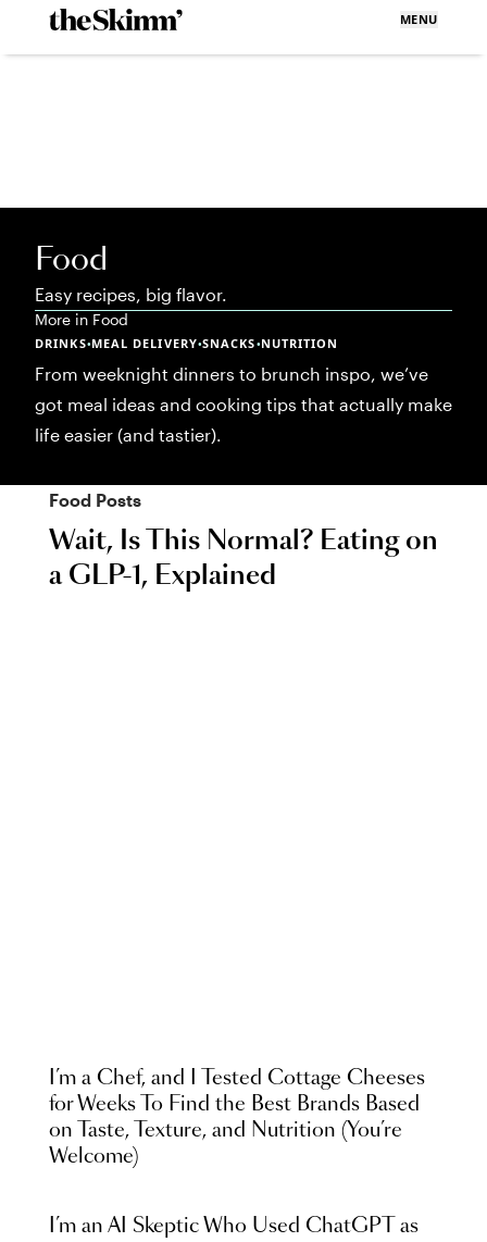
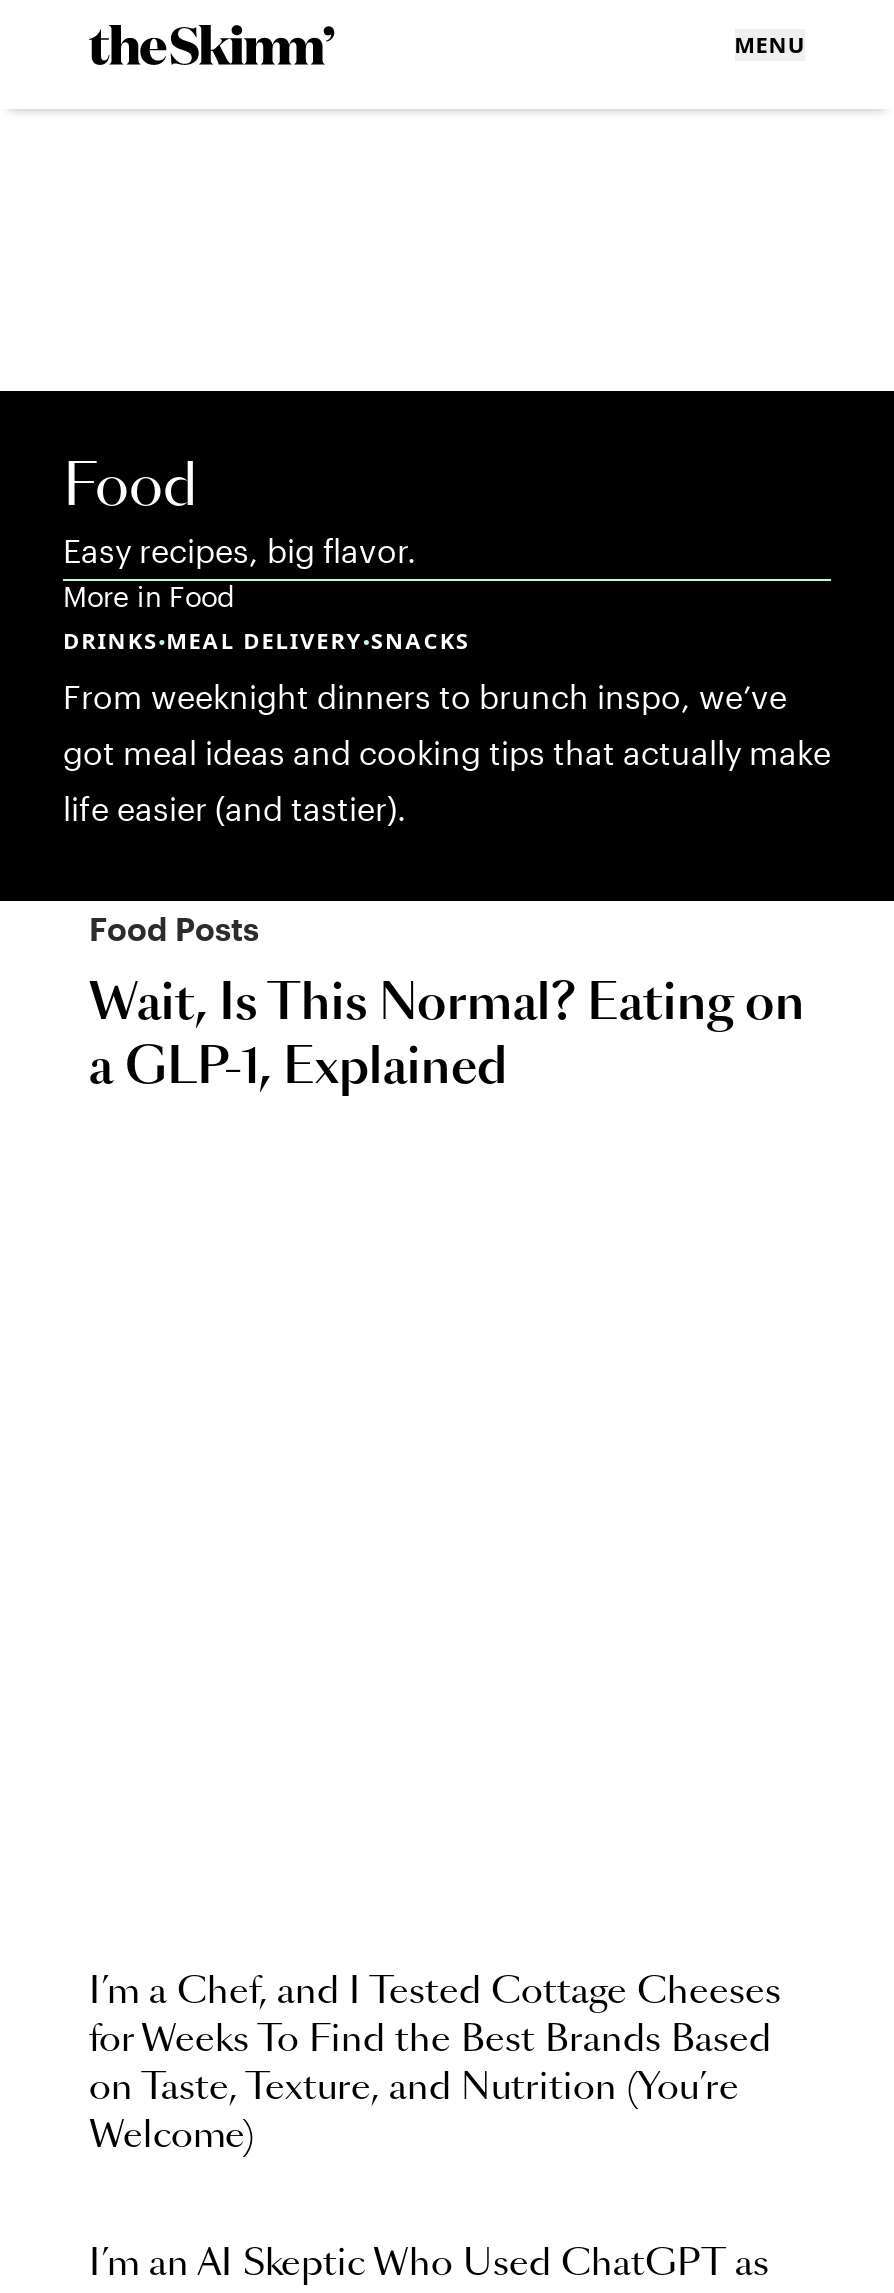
- DRINKS•MEAL DELIVERY•SNACKS•NUTRITION
+ DRINKS•MEAL DELIVERY•SNACKS
